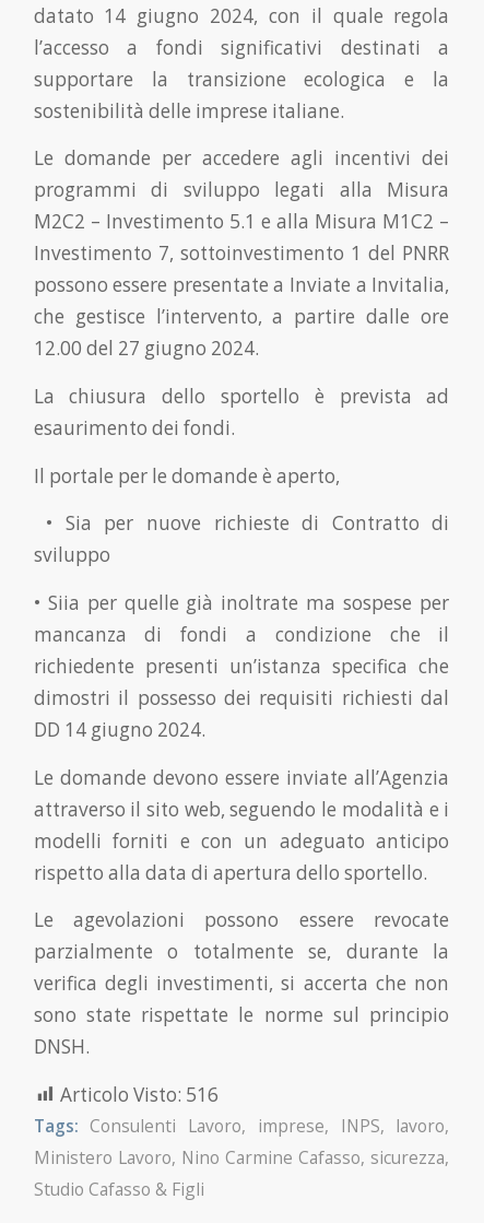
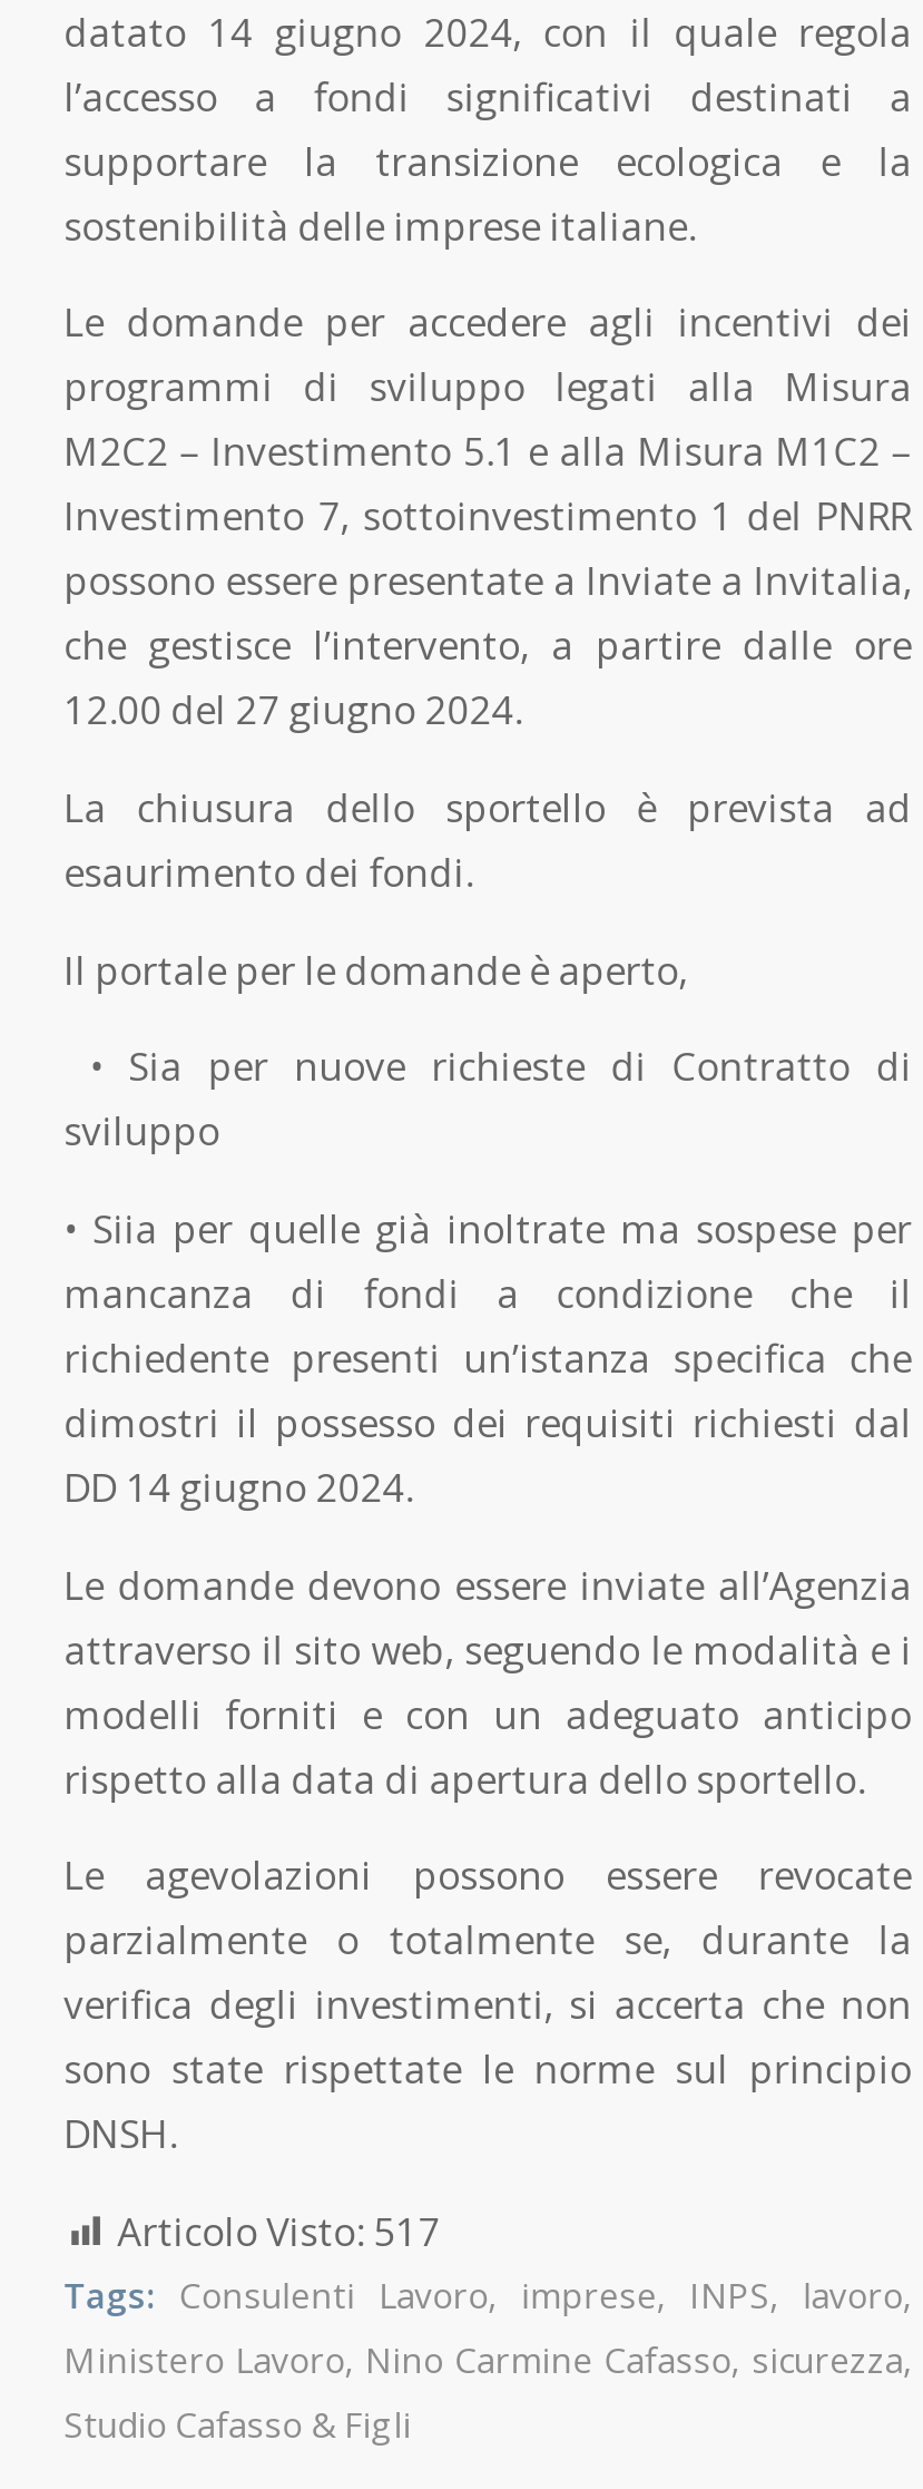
- Articolo Visto: 516
+ Articolo Visto: 517
